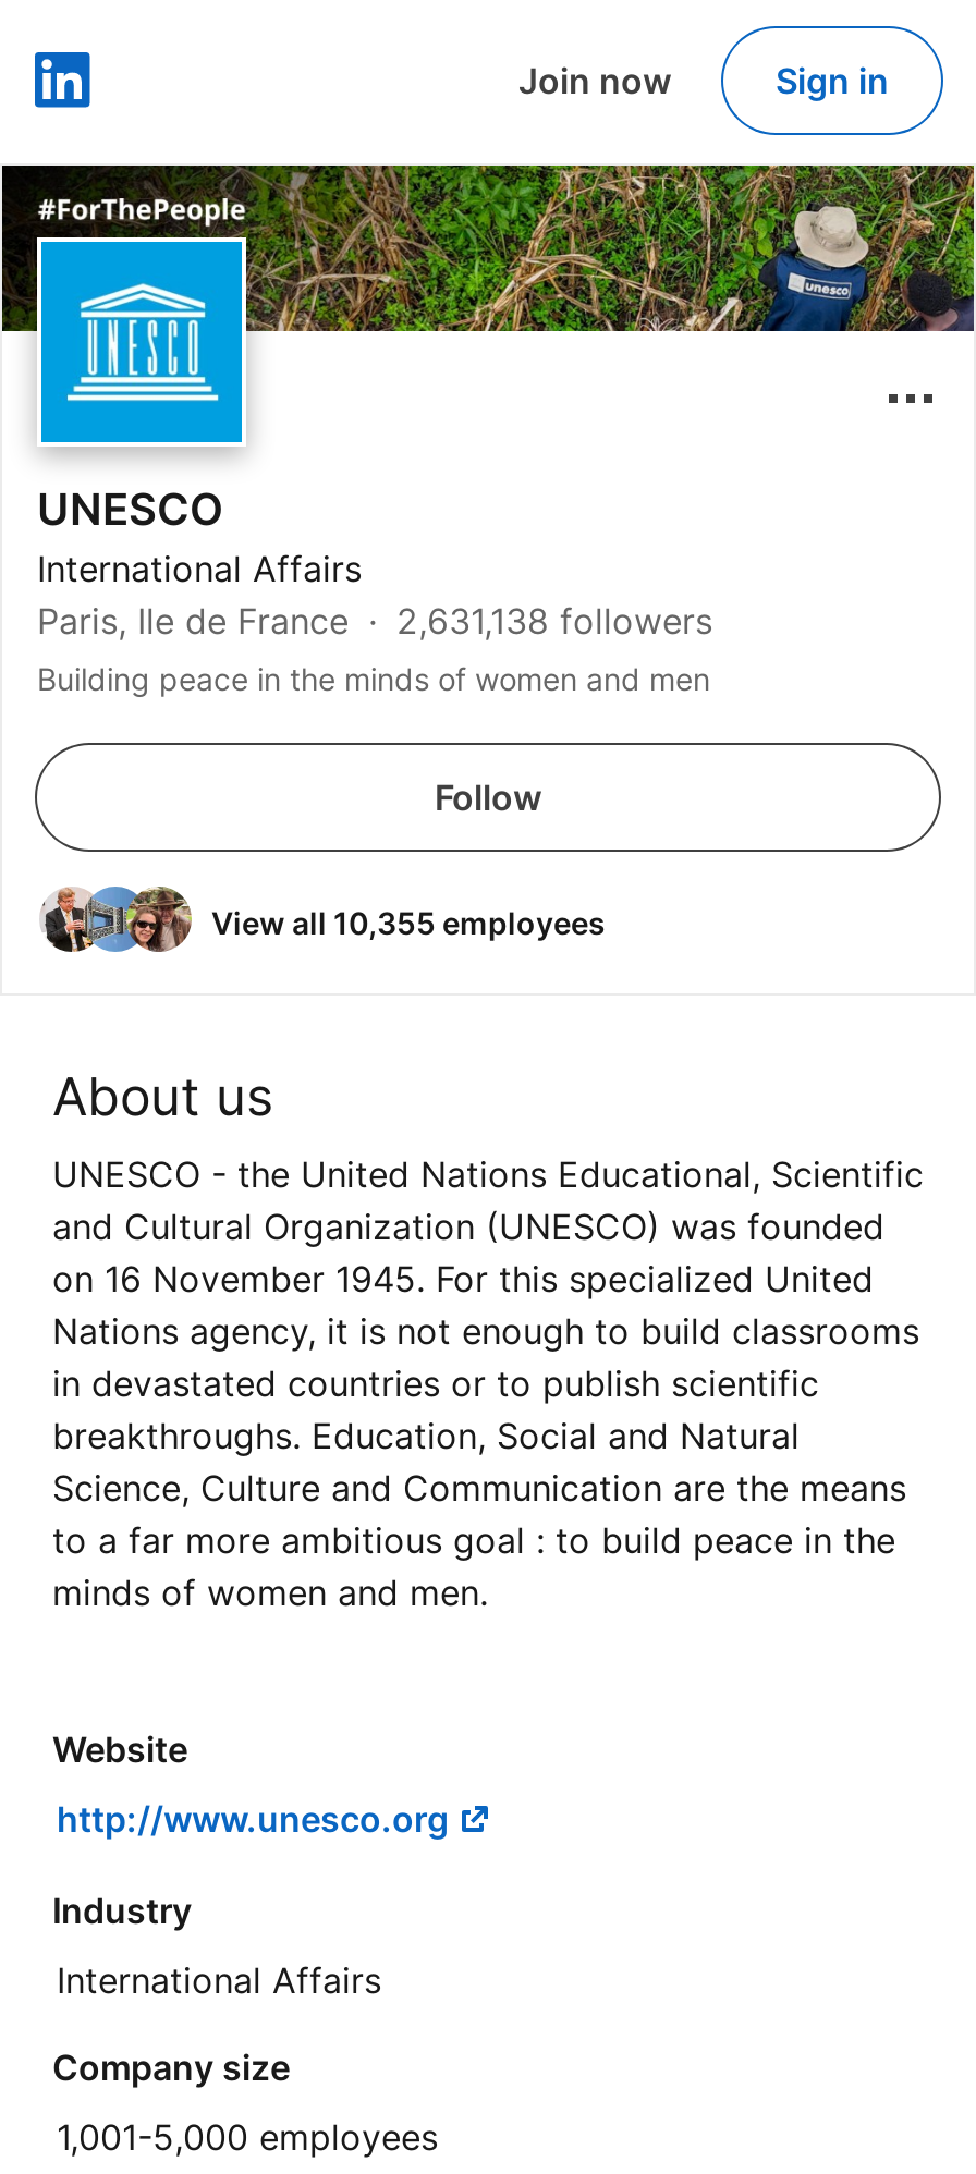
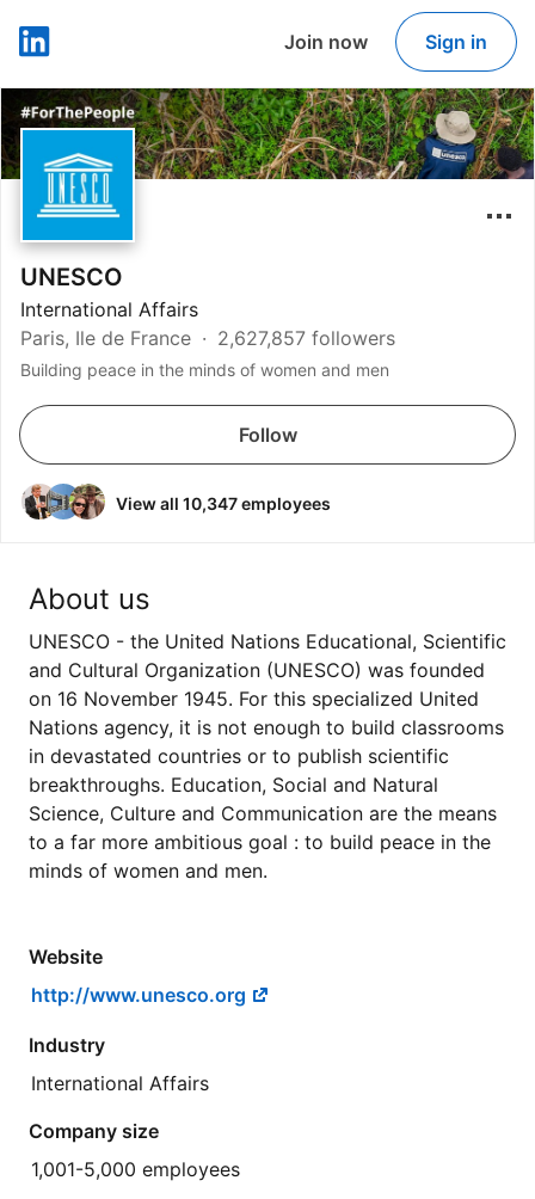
- Paris, Ile de France 2,631,138 followers
+ Paris, Ile de France 2,627,857 followers

- View all 10,355 employees
+ View all 10,347 employees
